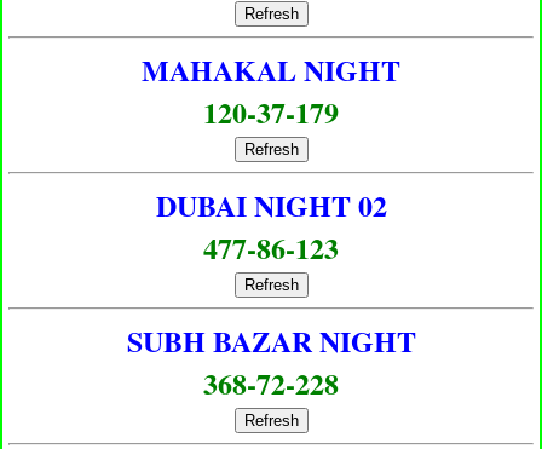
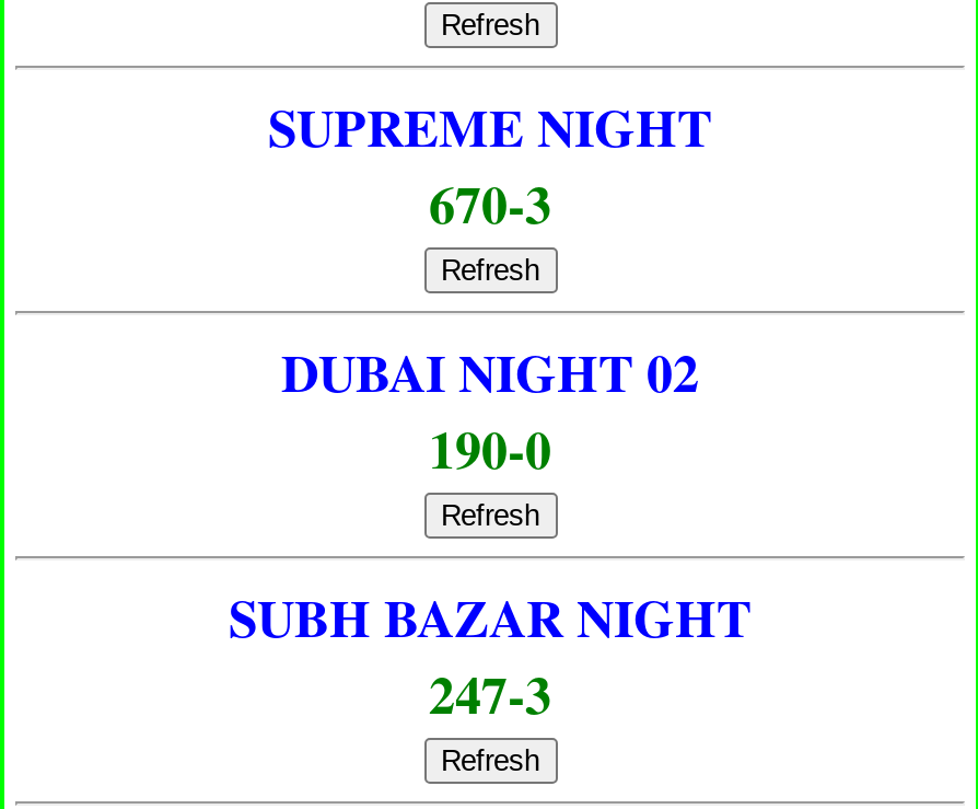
- MAHAKAL NIGHT
+ SUPREME NIGHT

- 120-37-179
+ 670-3

- 477-86-123
+ 190-0

- 368-72-228
+ 247-3
